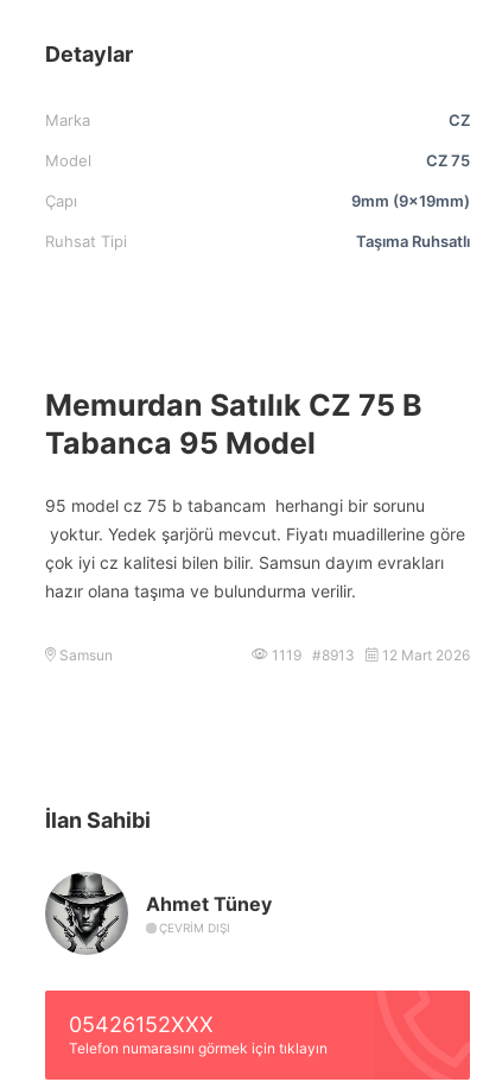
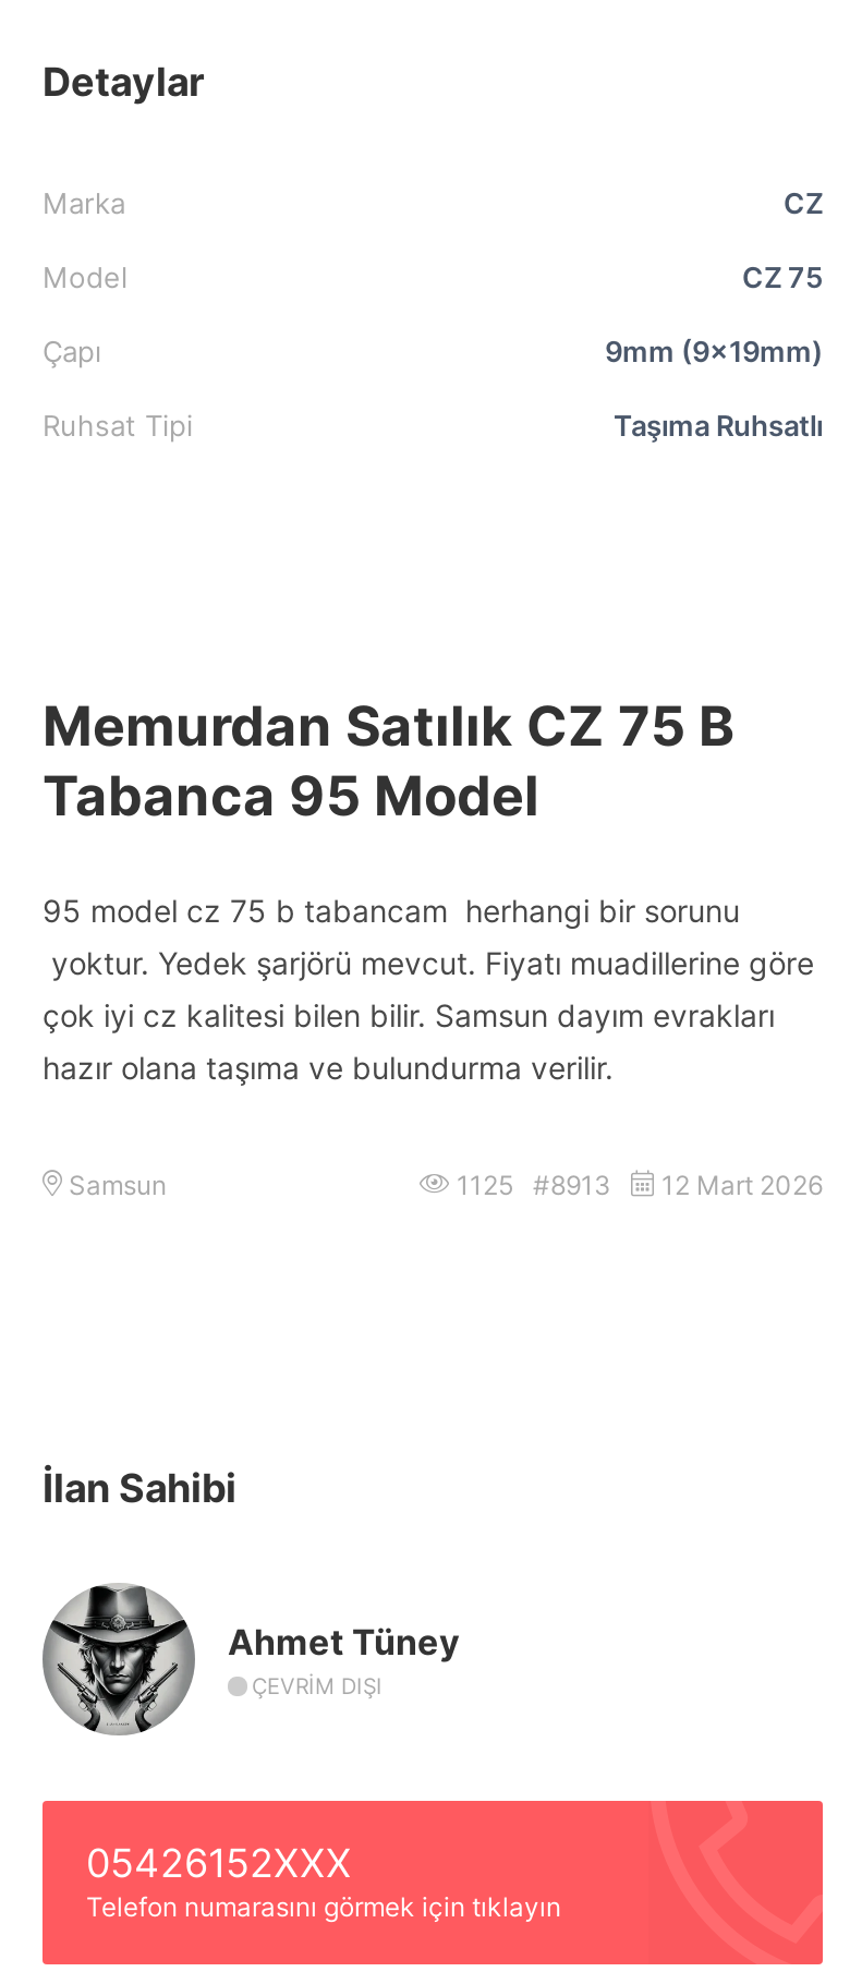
- 1119 #8913 12 Mart 2026
+ 1125 #8913 12 Mart 2026
